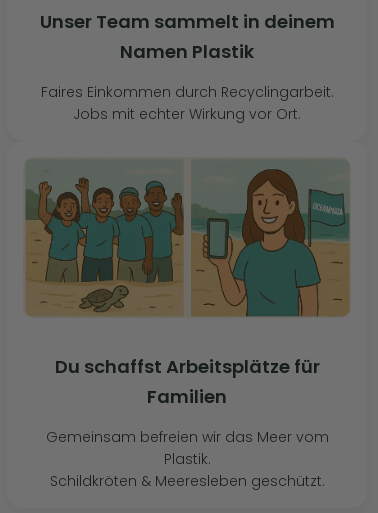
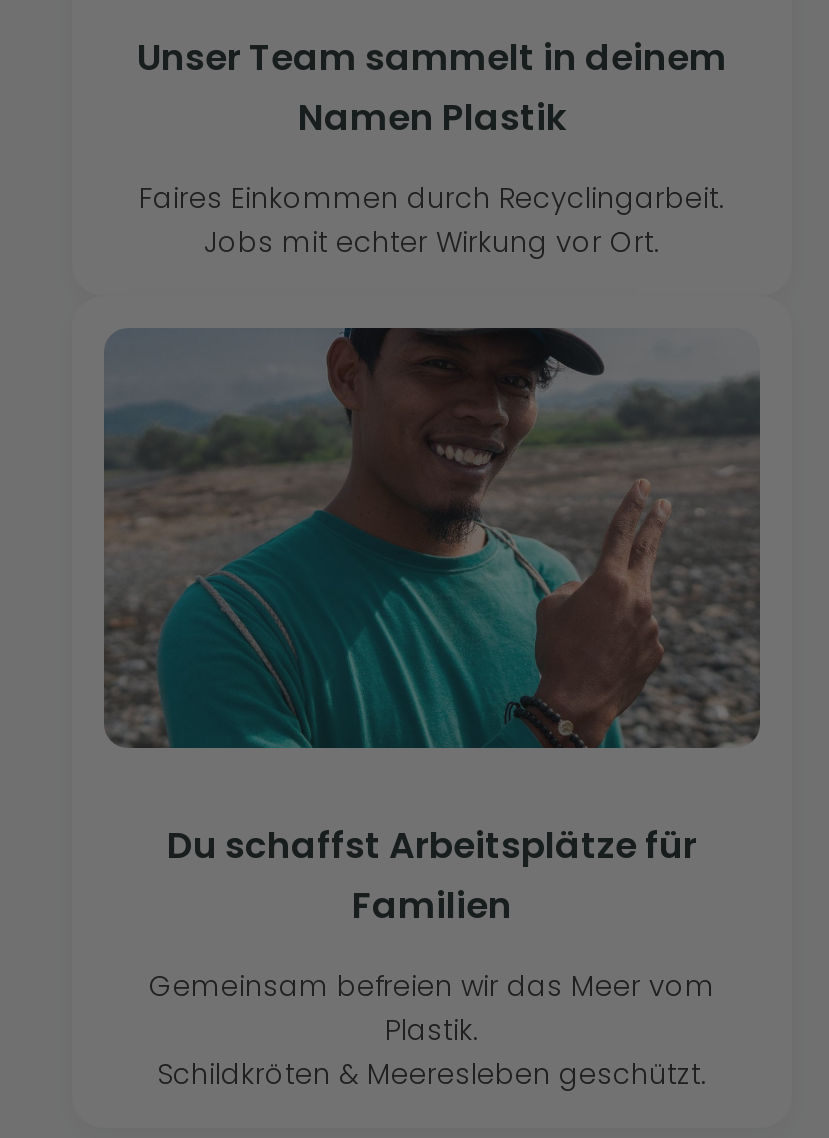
- [image]
+ [image]
